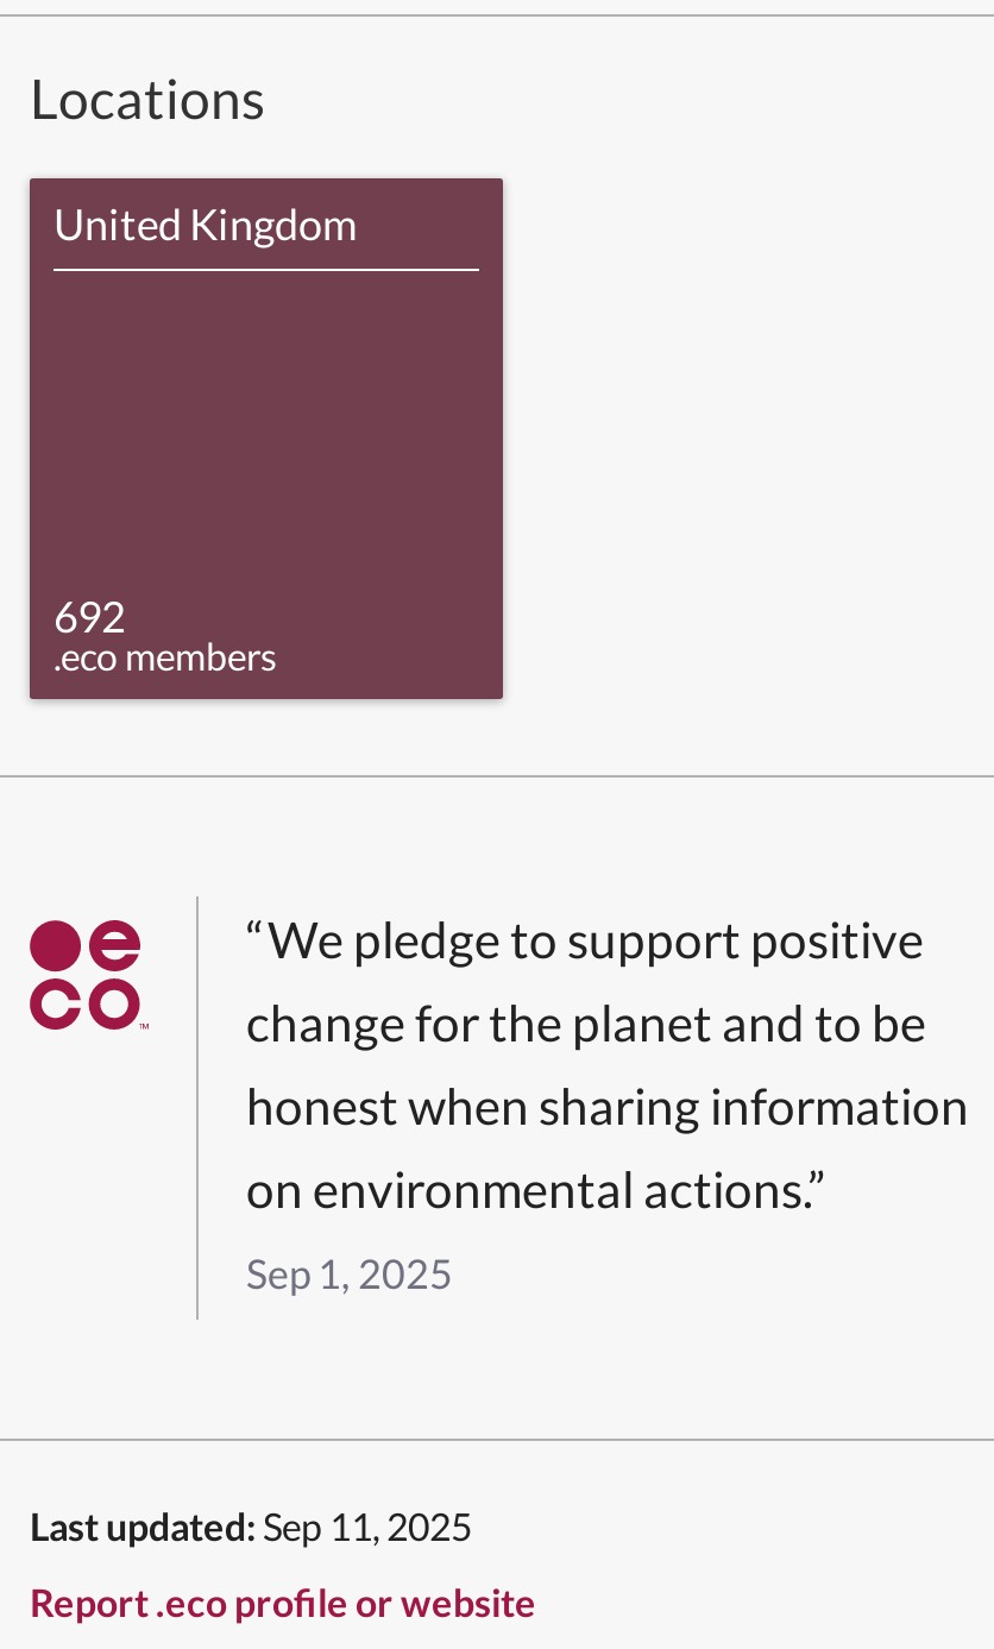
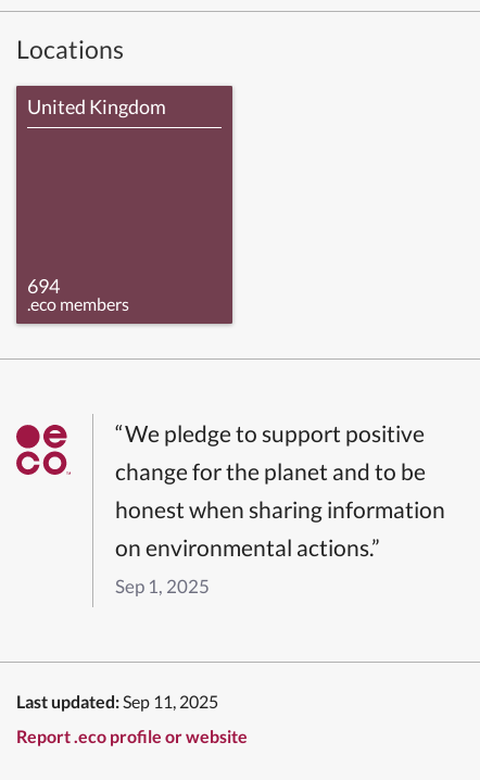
- 692
+ 694
